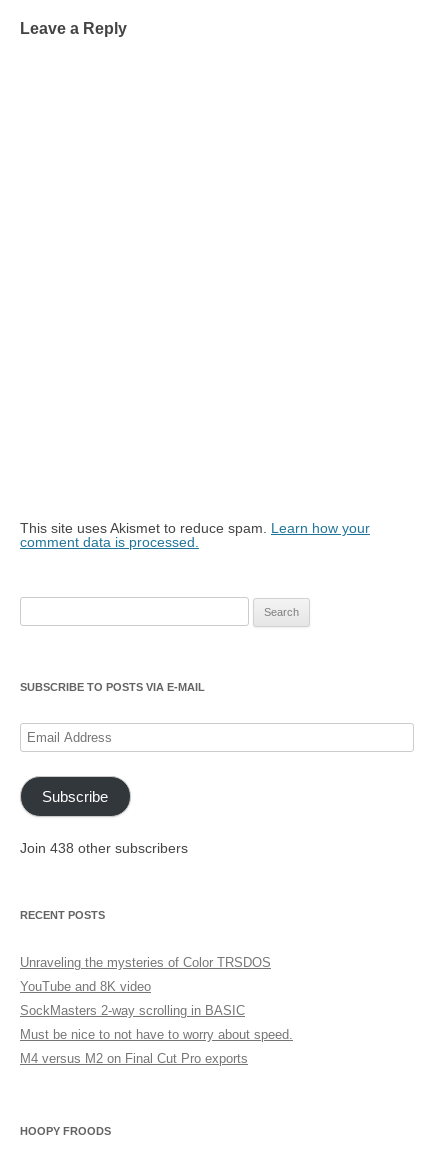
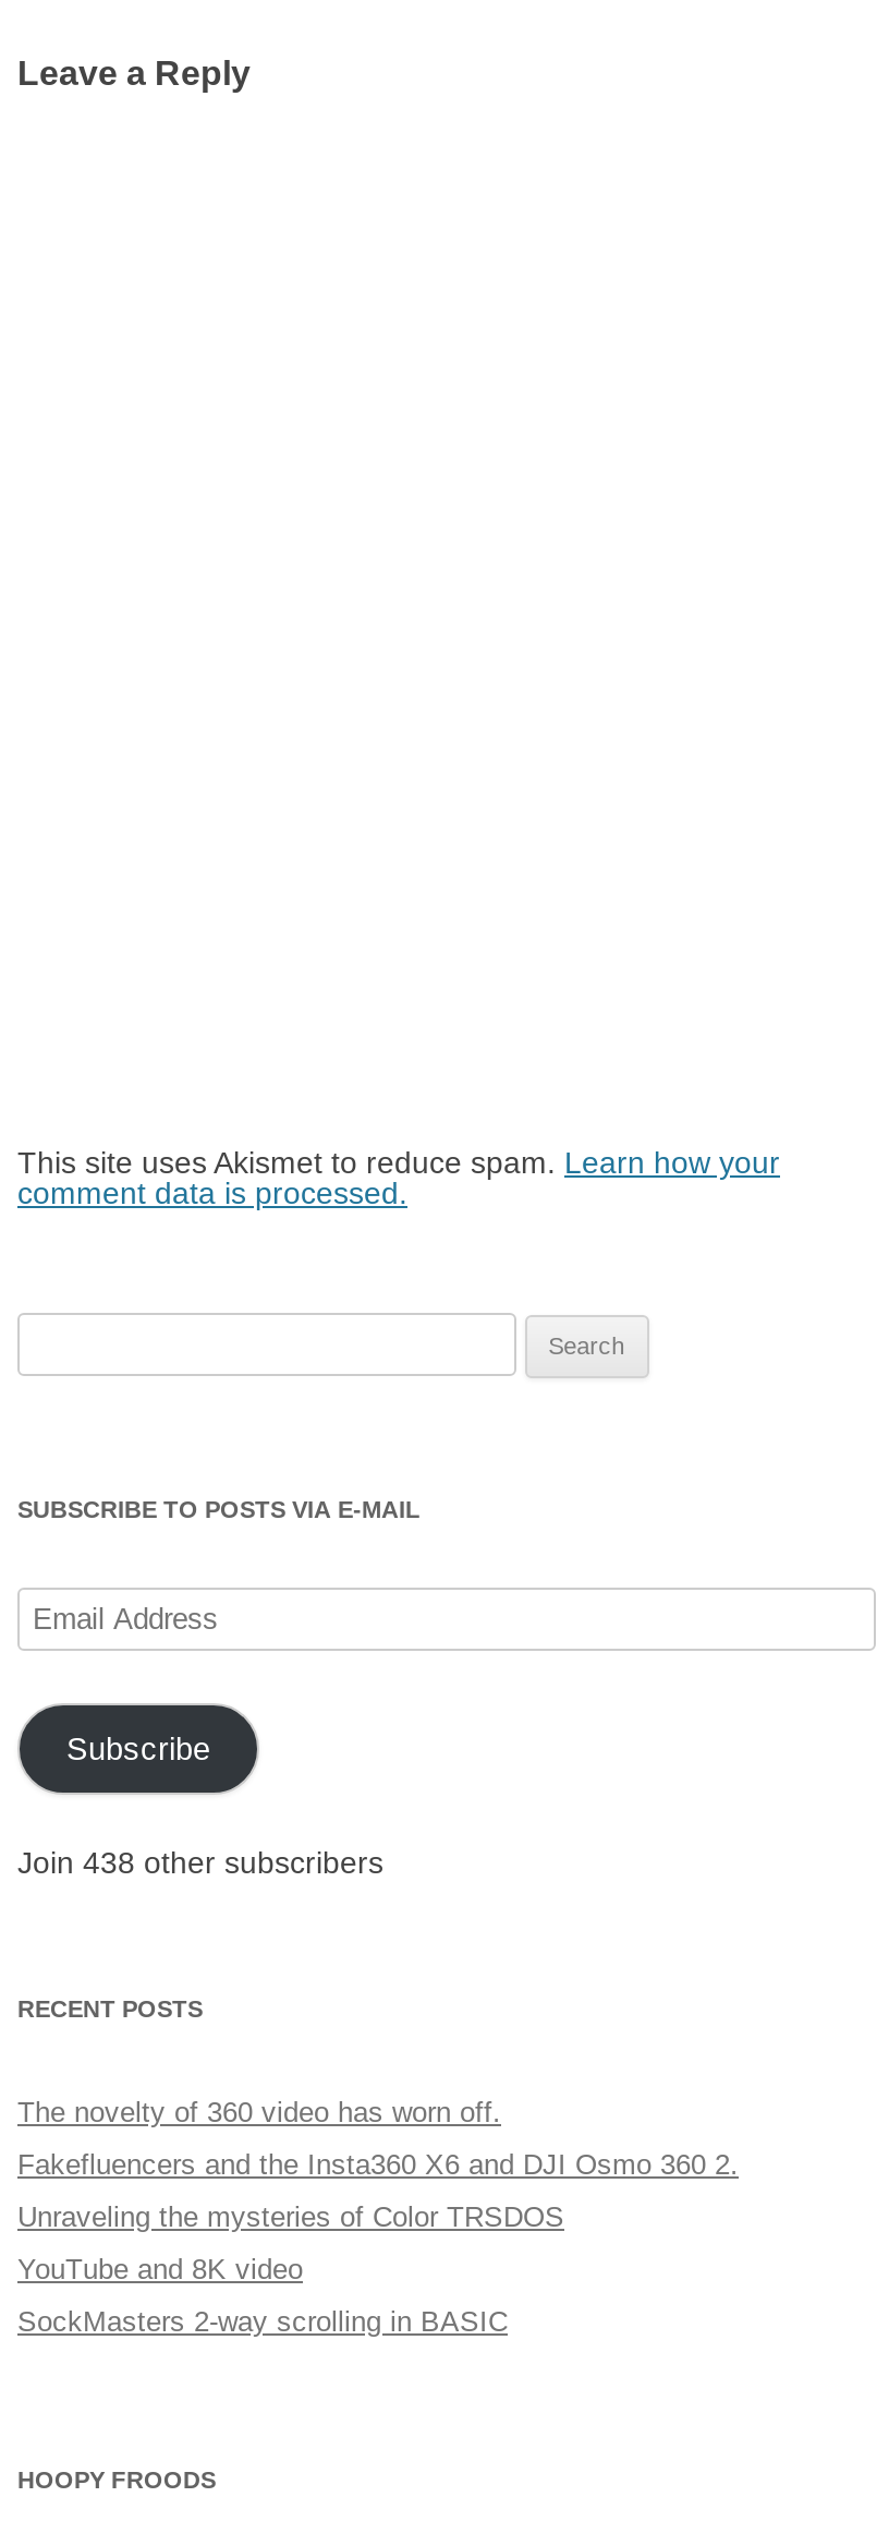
+ The novelty of 360 video has worn off.
+ Fakefluencers and the Insta360 X6 and DJI Osmo 360 2.

moved down: Unraveling the mysteries of Color TRSDOS | YouTube and 8K video | SockMasters 2-way scrolling in BASIC

- Must be nice to not have to worry about speed.
- M4 versus M2 on Final Cut Pro exports
